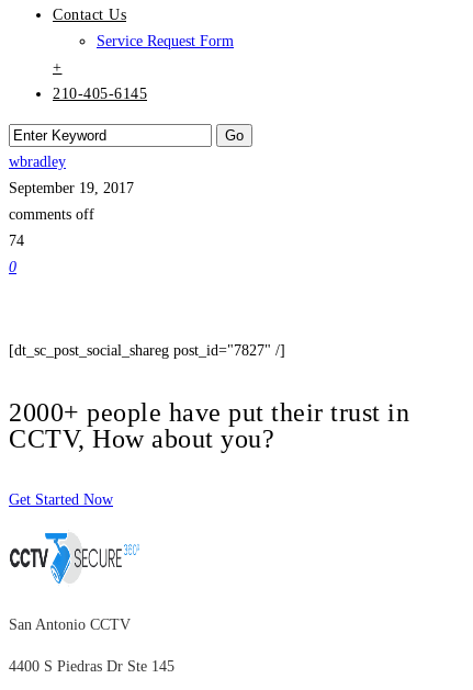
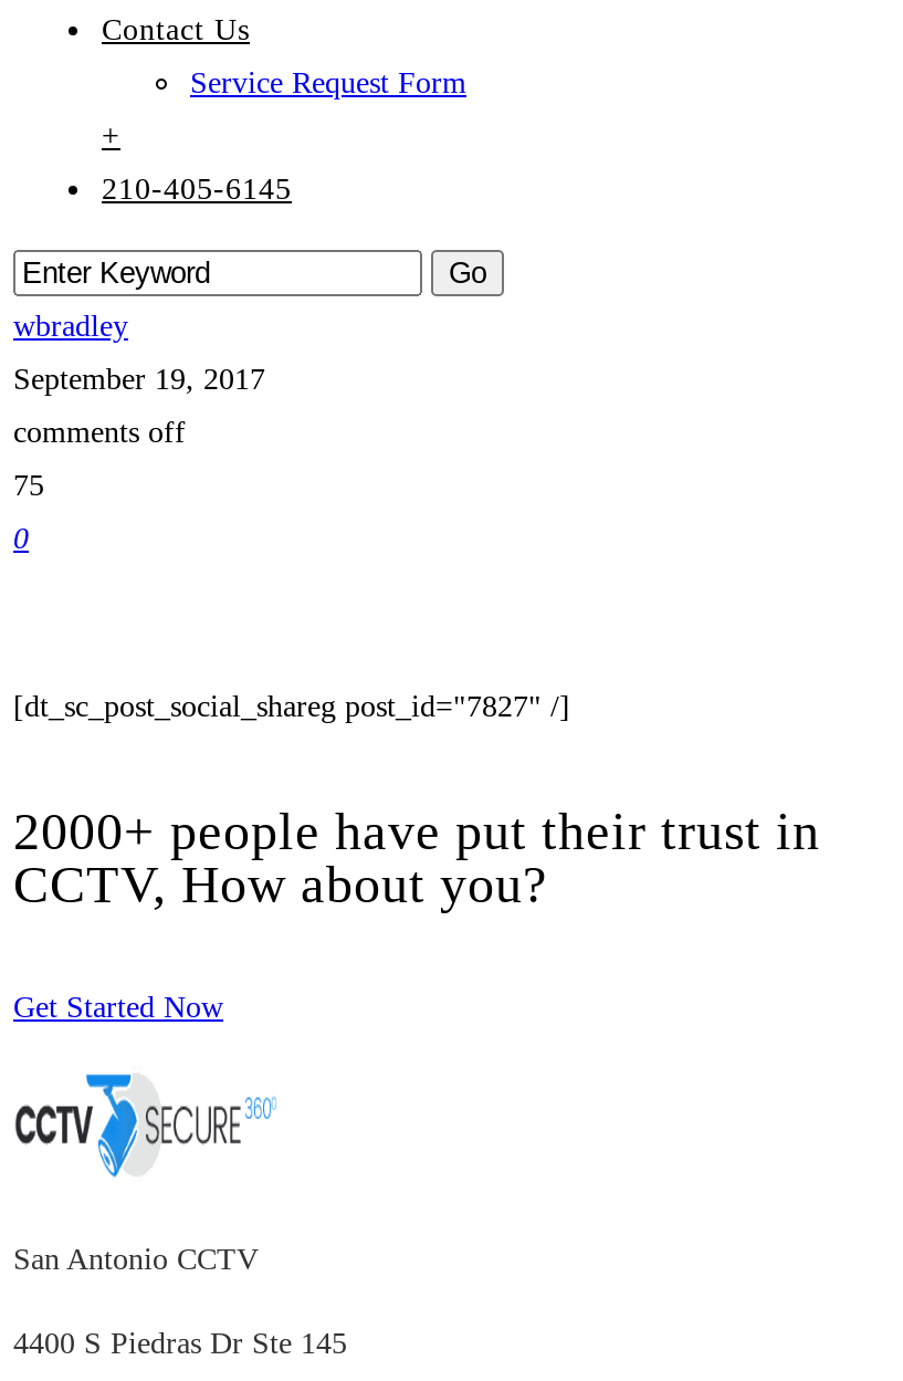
- 74
+ 75
